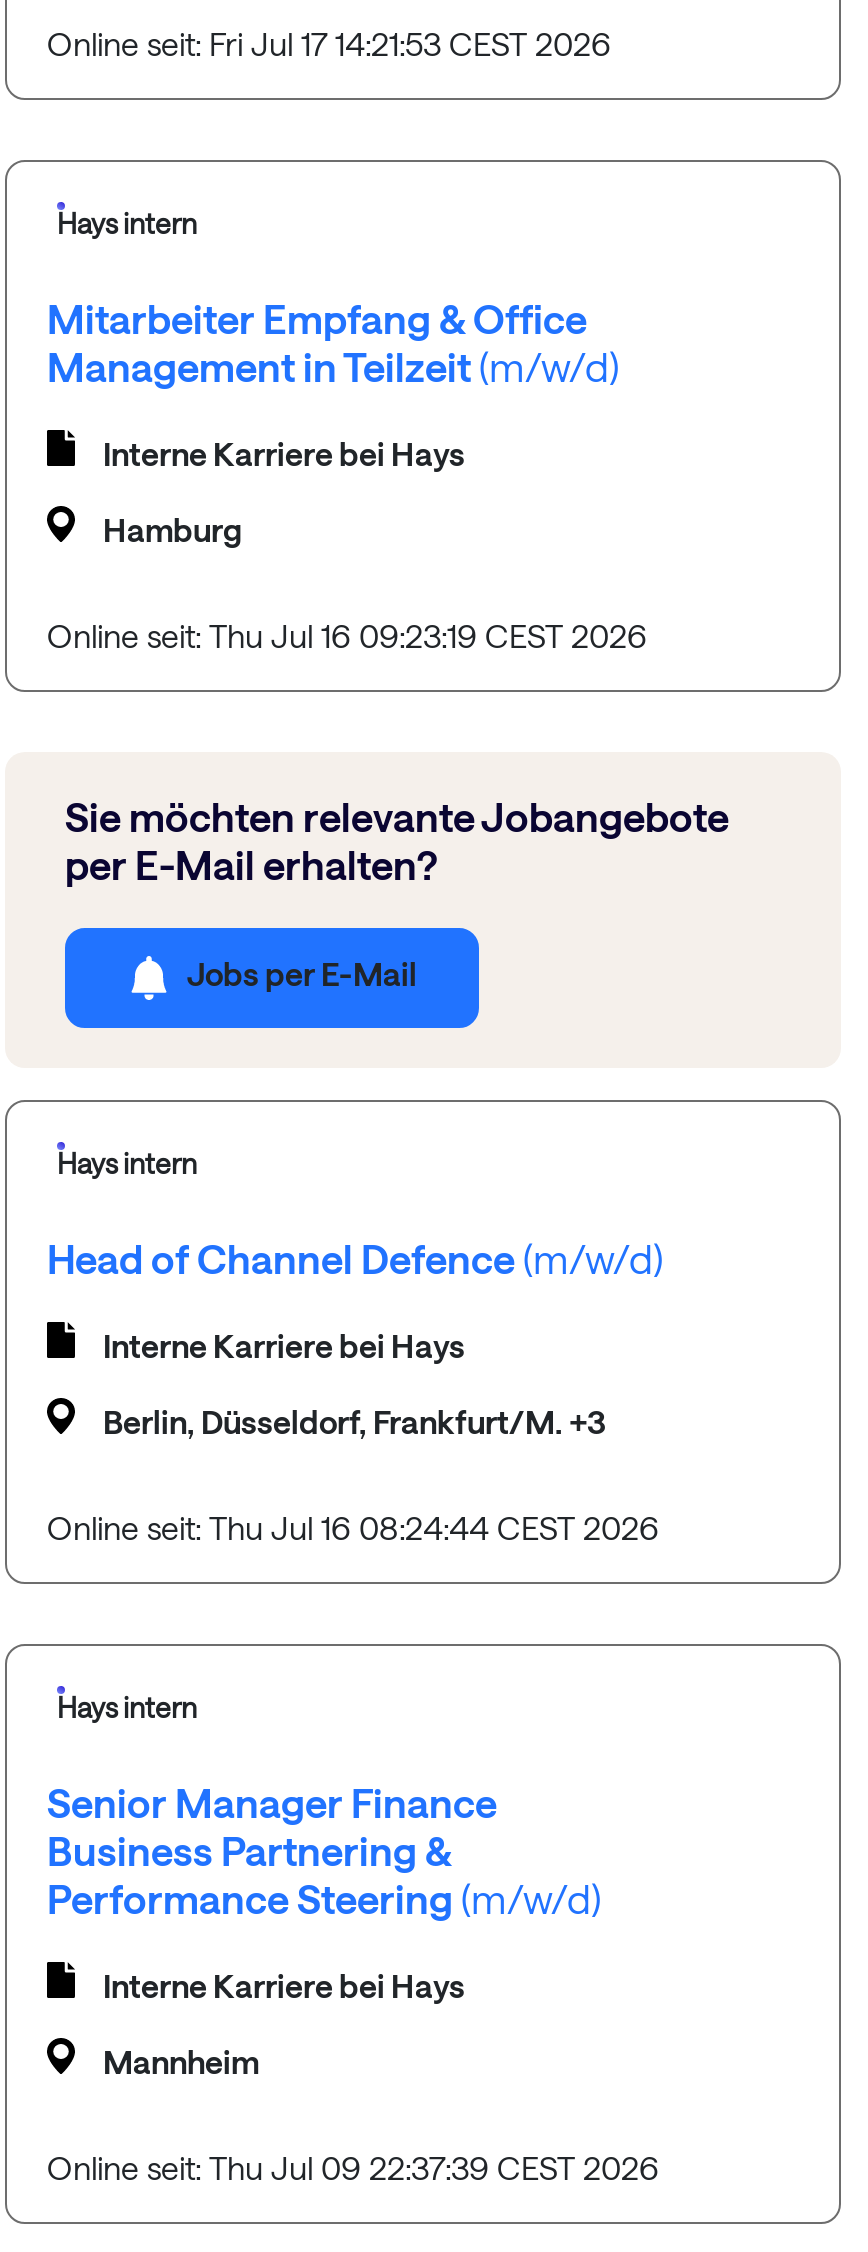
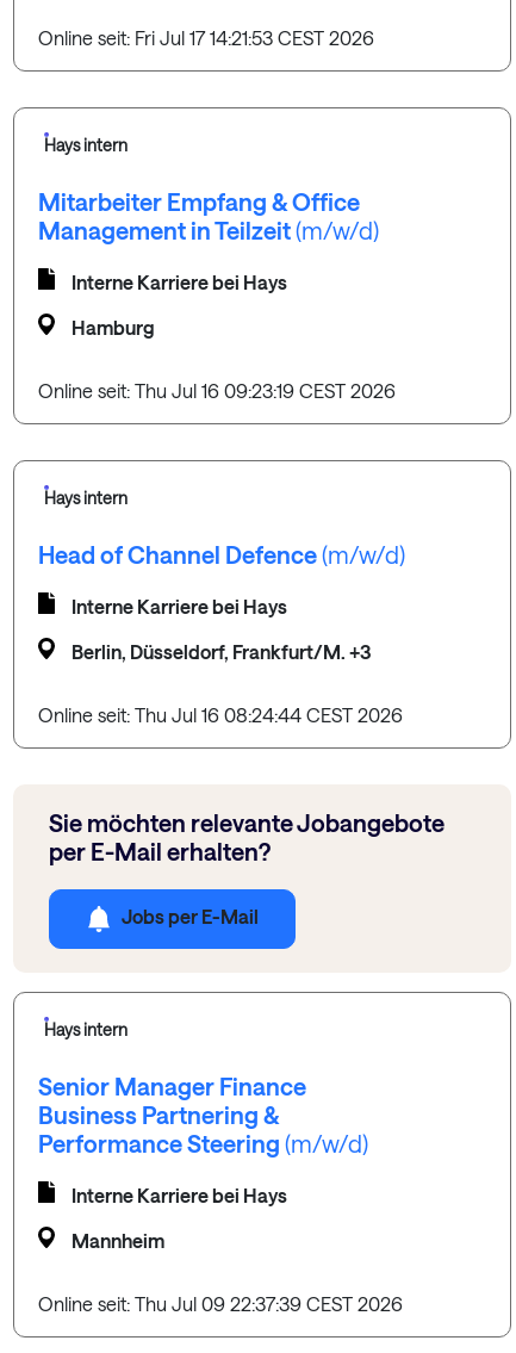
moved down: Sie möchten relevante Jobangebote | per E-Mail erhalten? | Jobs per E-Mail

moved up: Hays intern | Head of Channel Defence (m/w/d) | Interne Karriere bei Hays | Berlin, Düsseldorf, Frankfurt/M. +3 | Online seit: Thu Jul 16 08:24:44 CEST 2026
